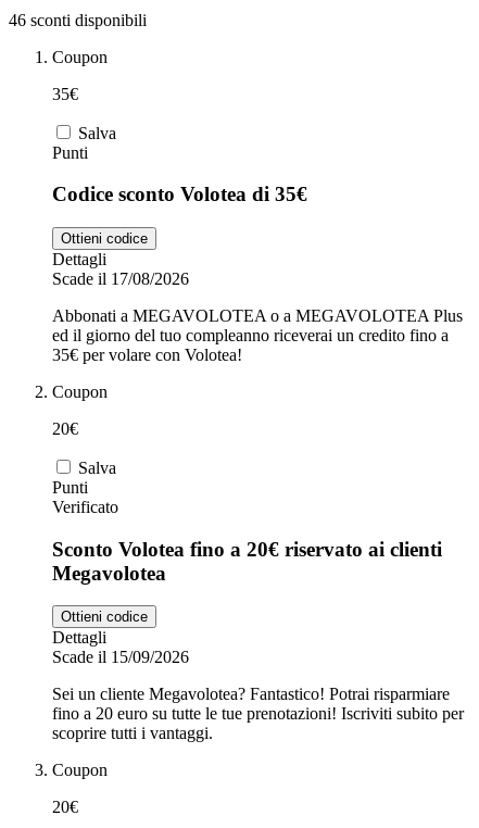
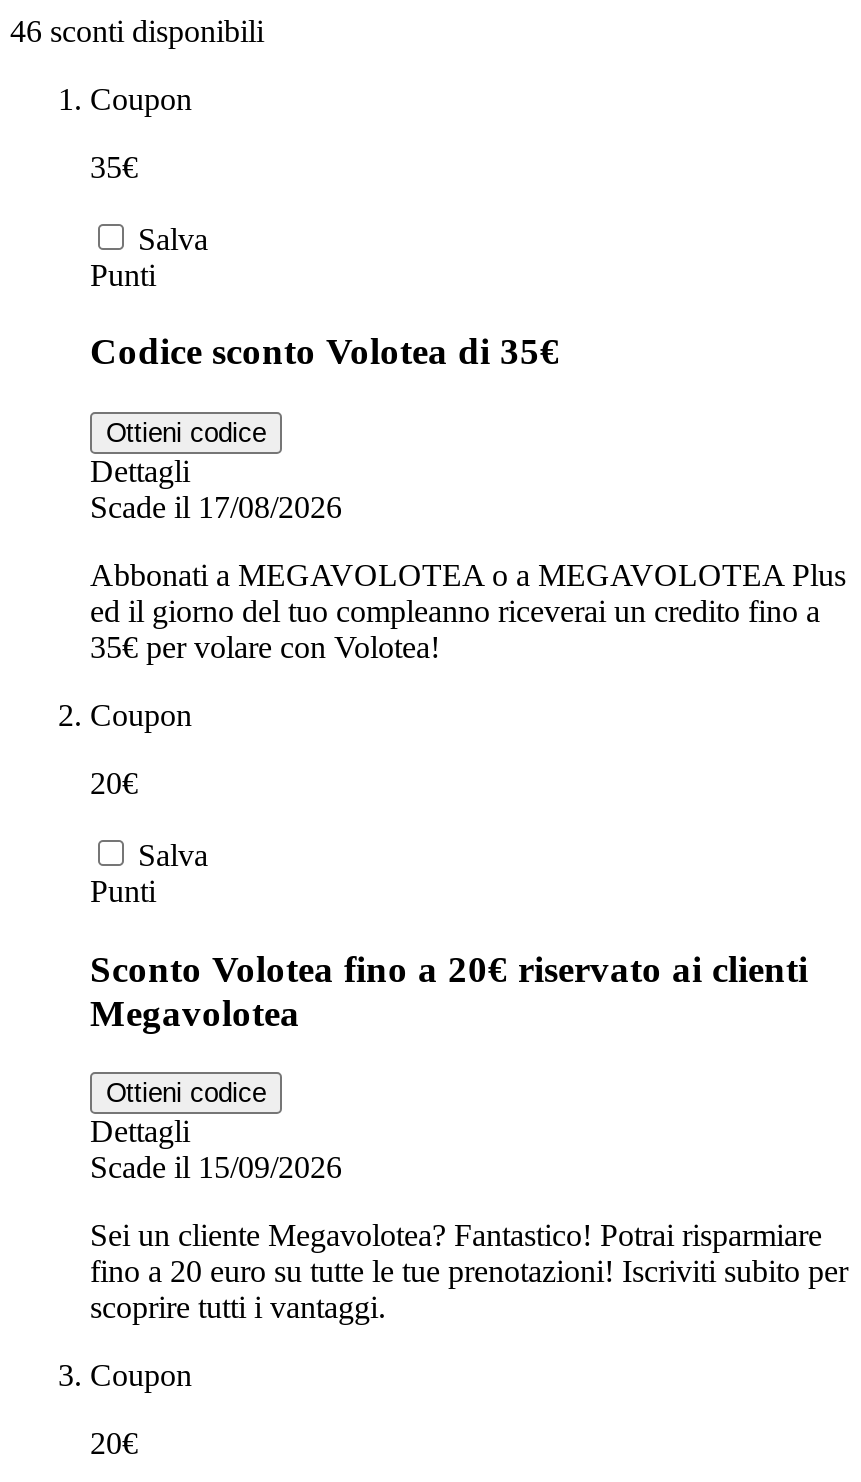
- Verificato
